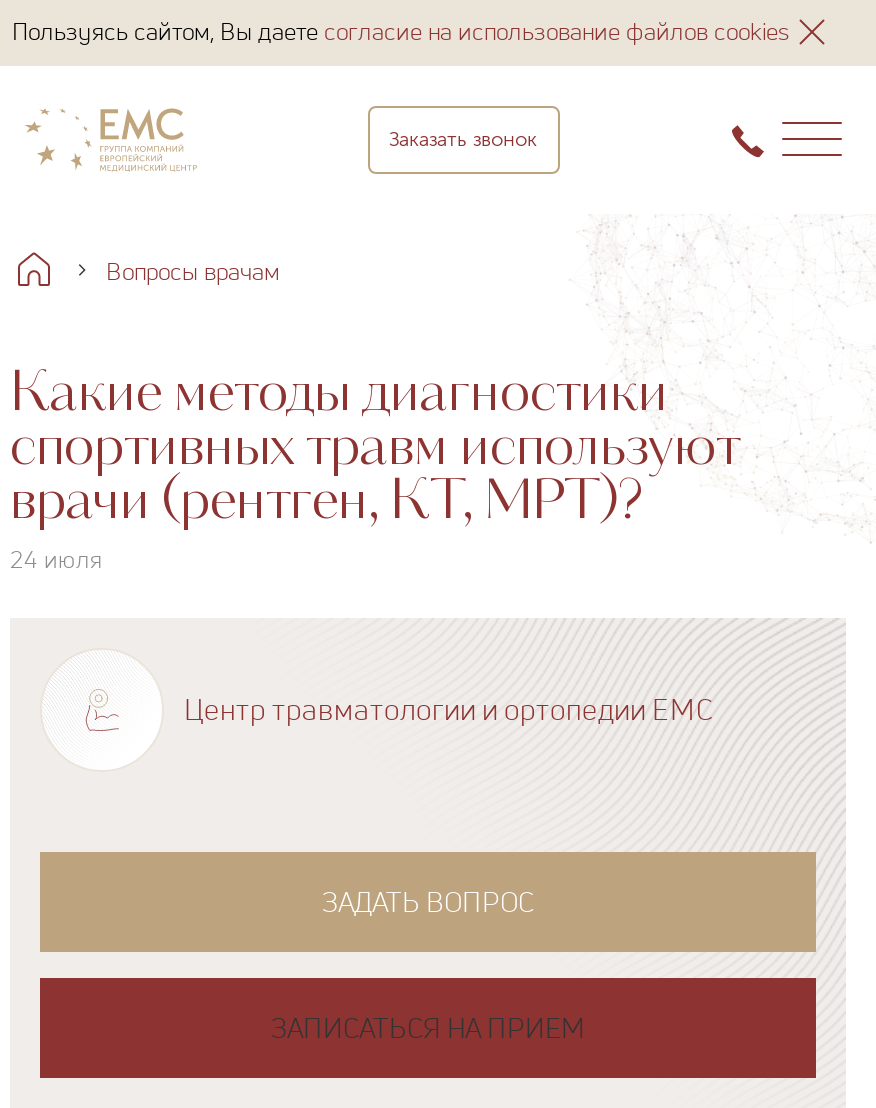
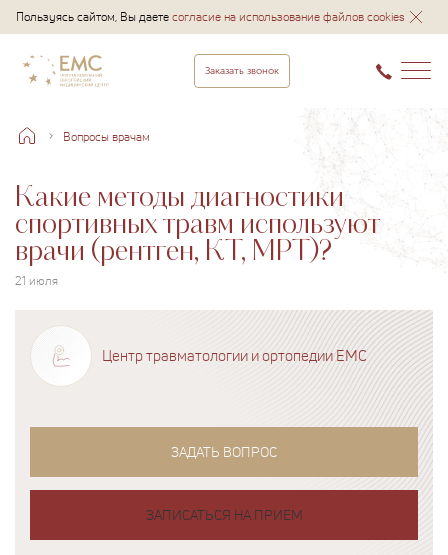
- 24 июля
+ 21 июля
